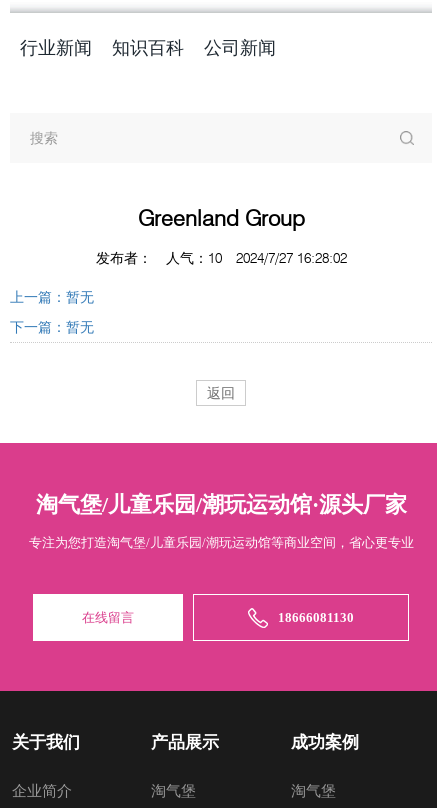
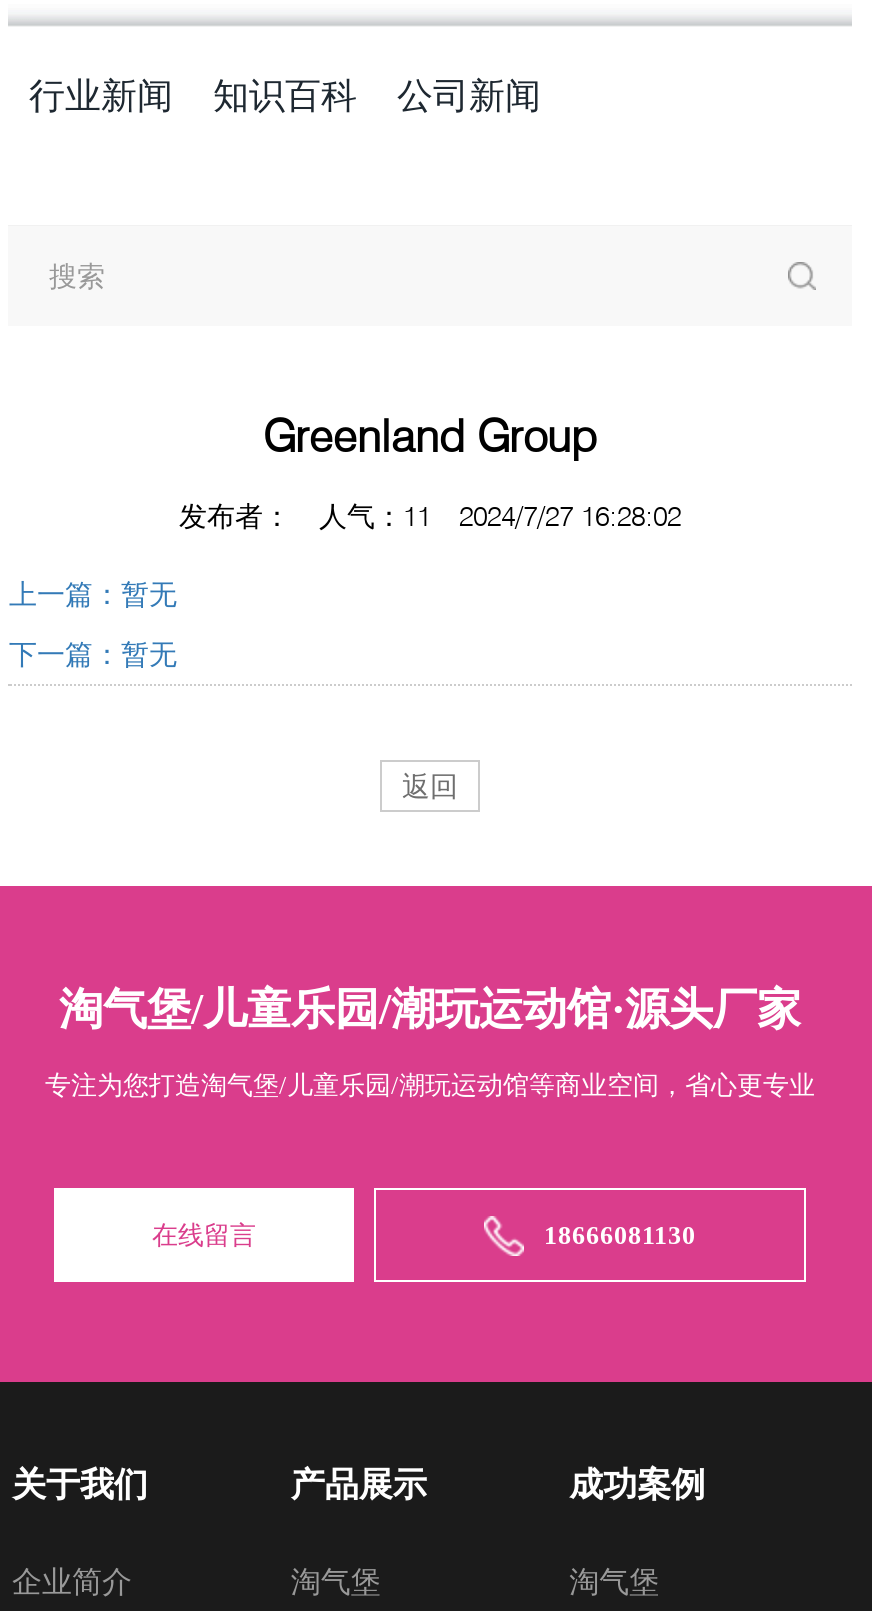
- 发布者： 人气：10 2024/7/27 16:28:02
+ 发布者： 人气：11 2024/7/27 16:28:02
